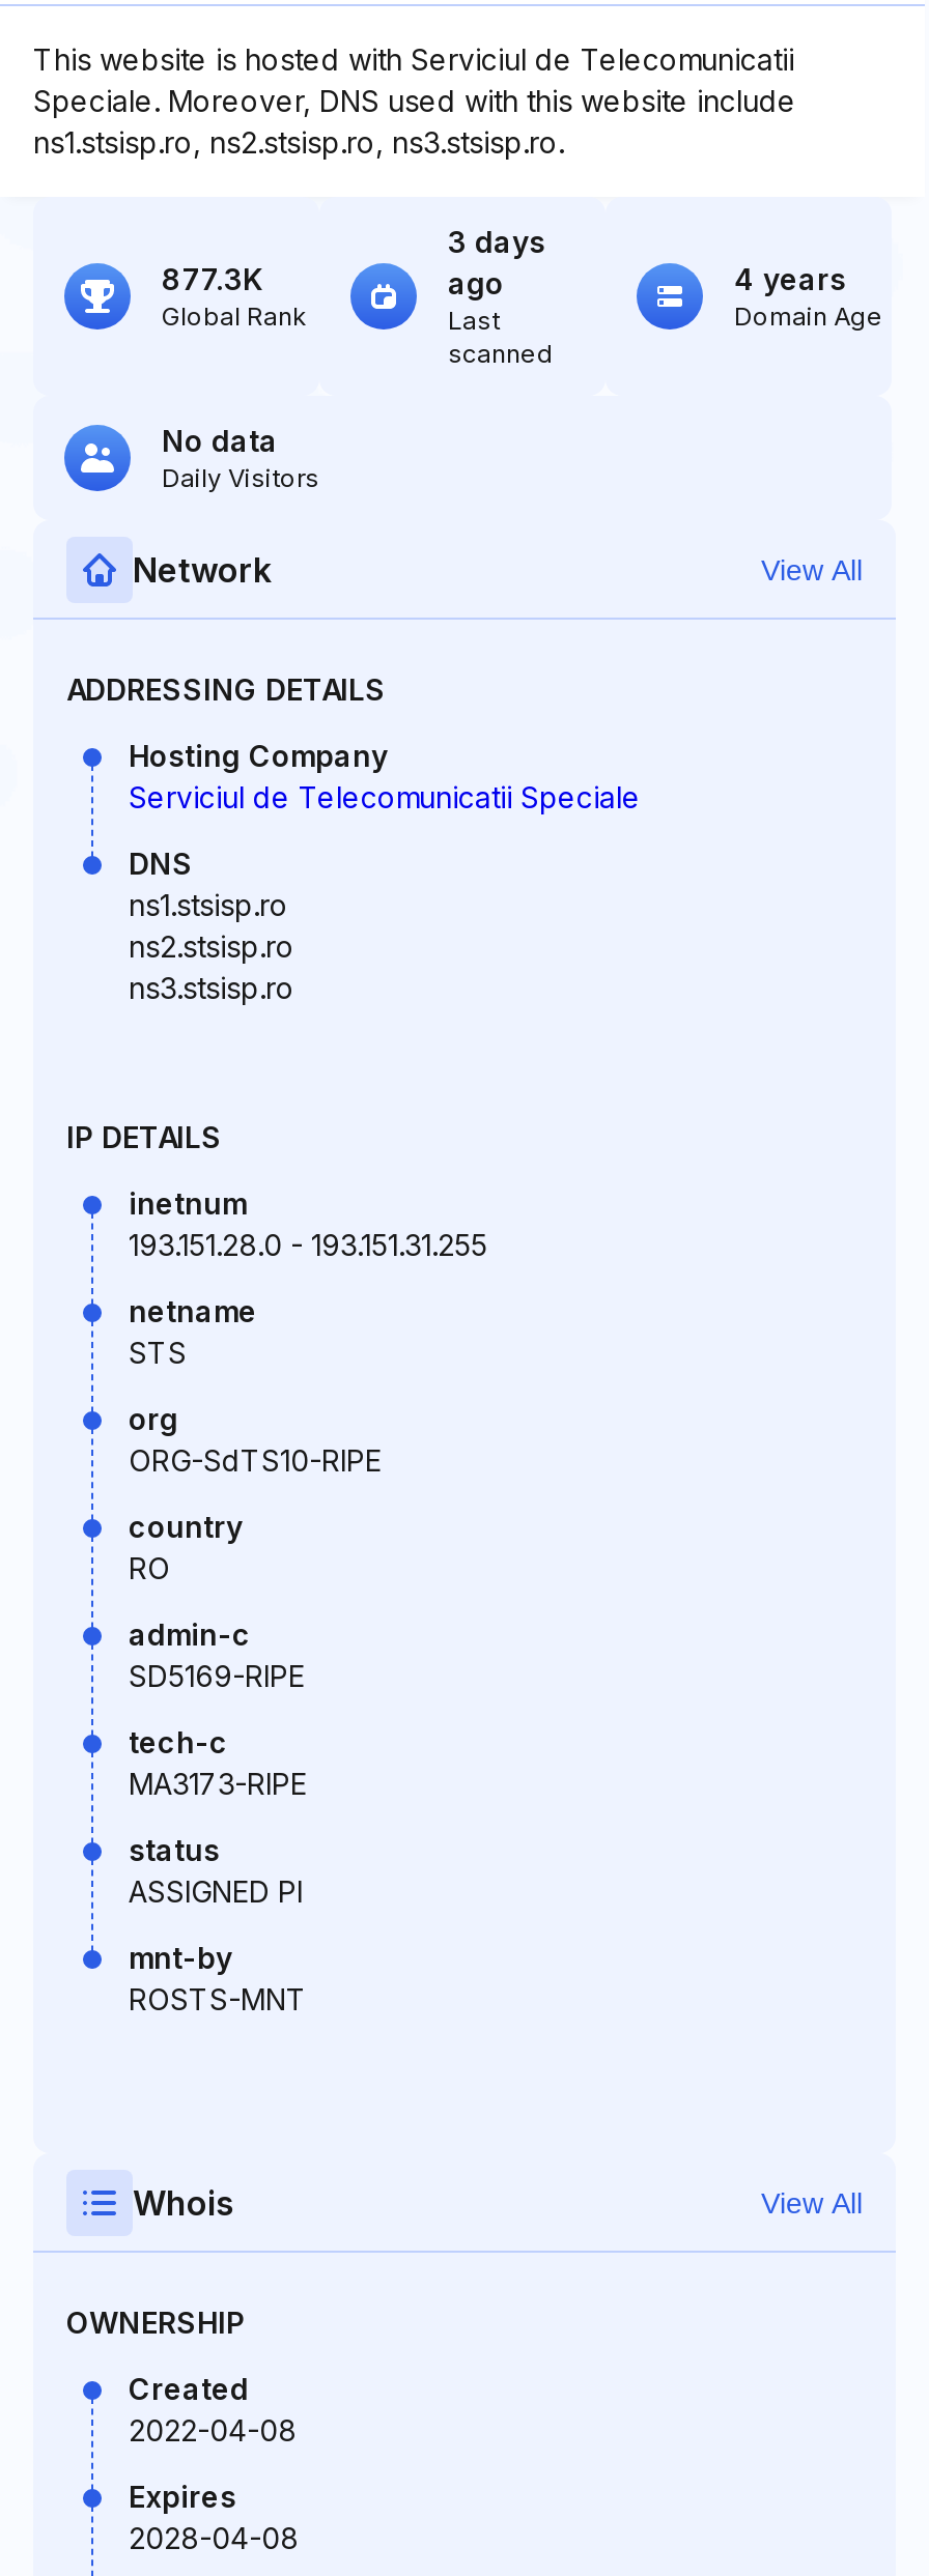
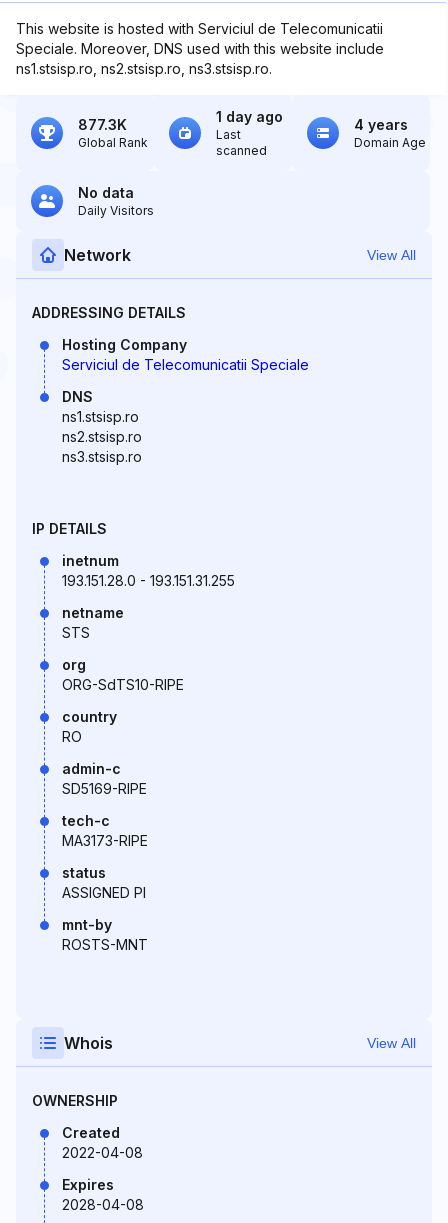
- 3 days
- ago
+ 1 day ago
